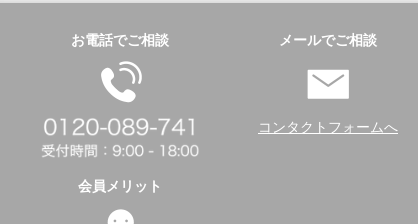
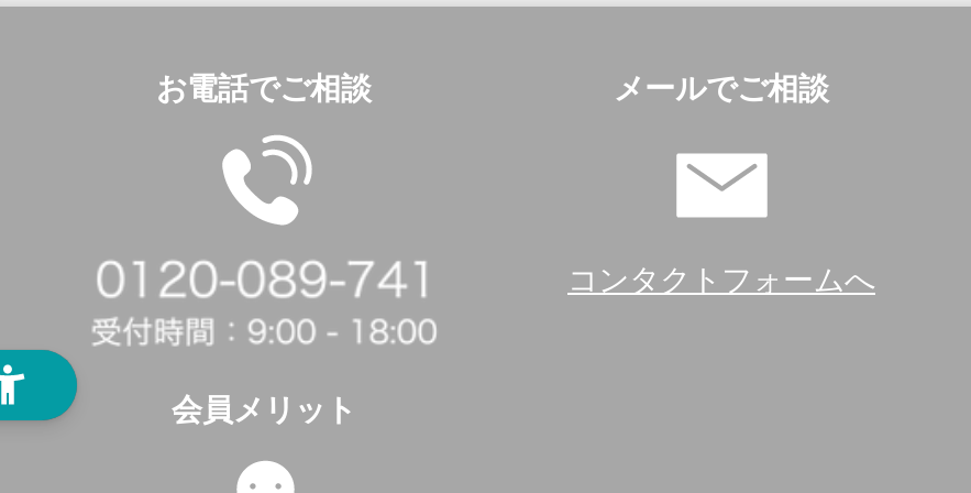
+ [image]
